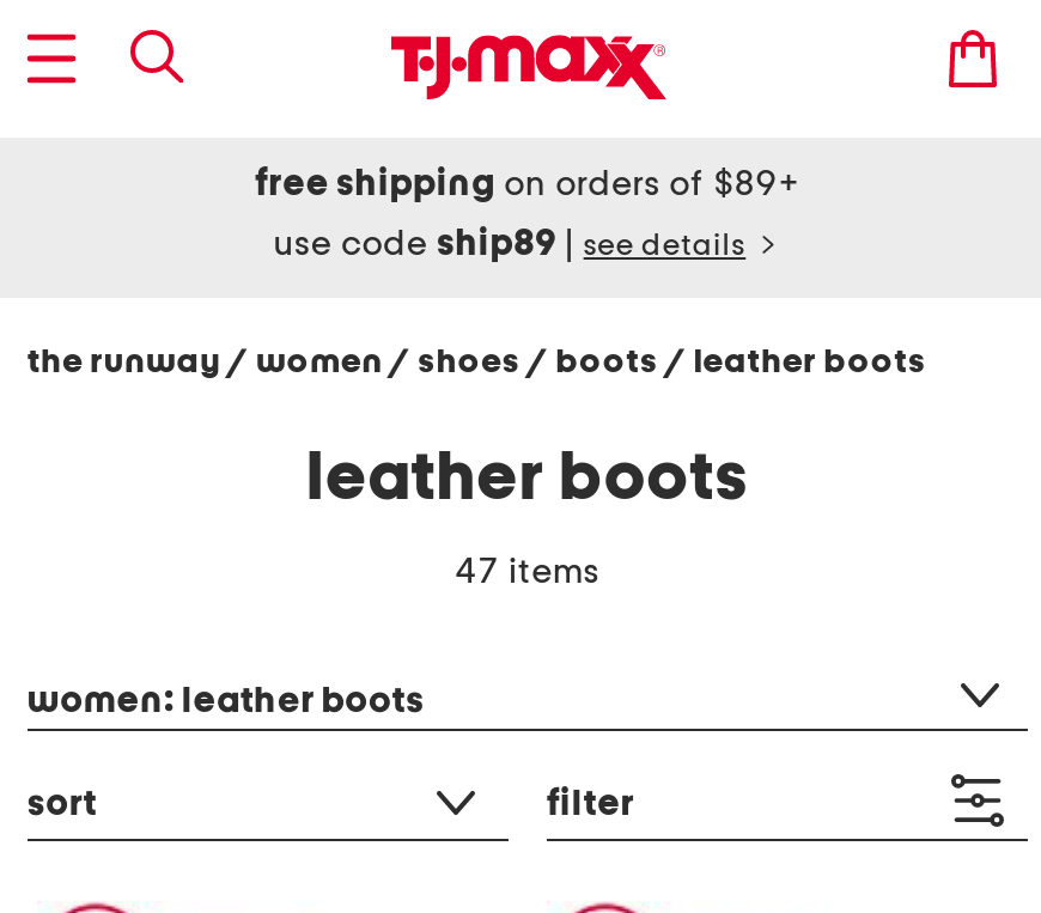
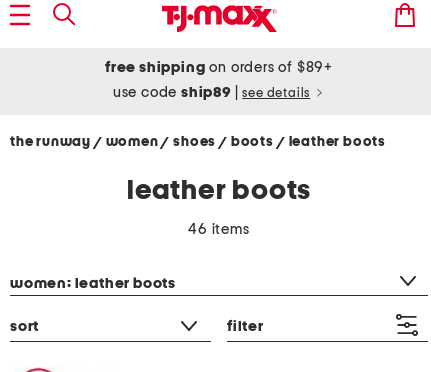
- 47 items
+ 46 items
